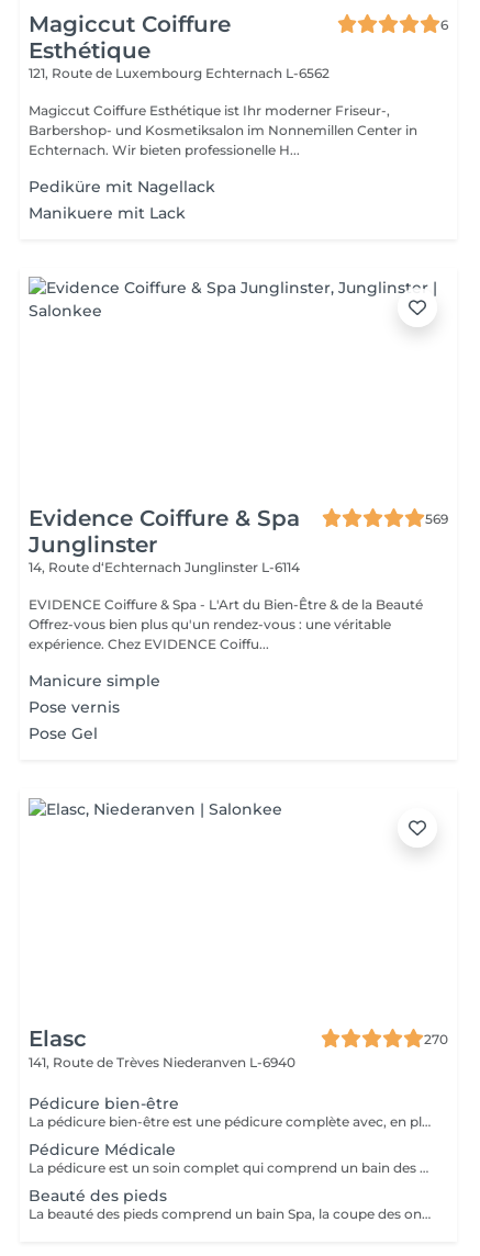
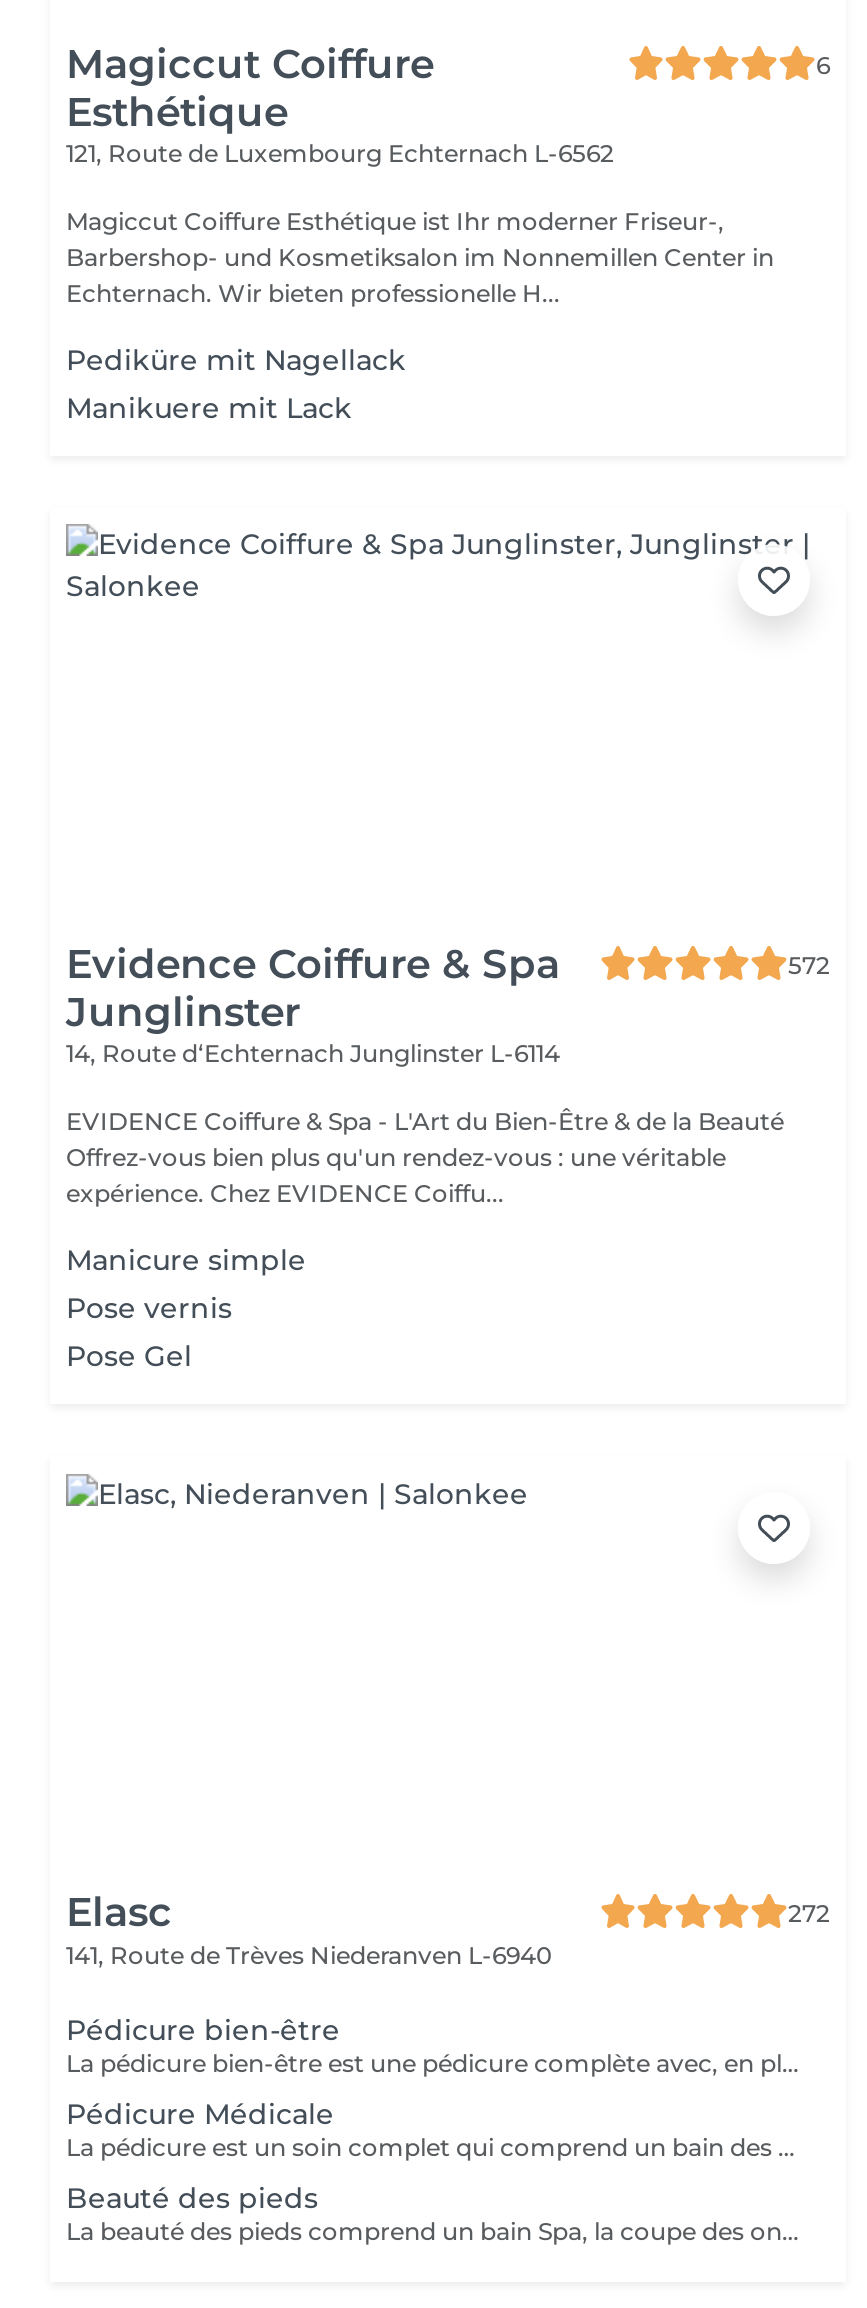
- 569
+ 572

- 270
+ 272
